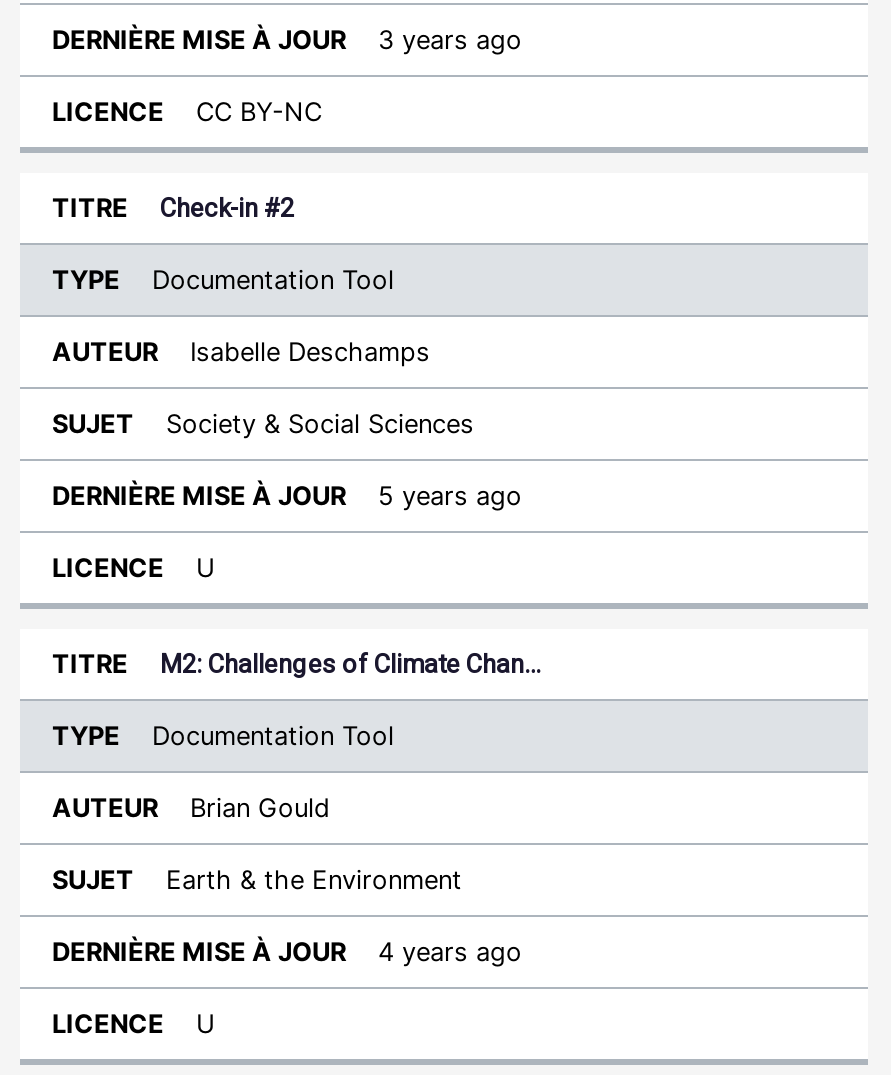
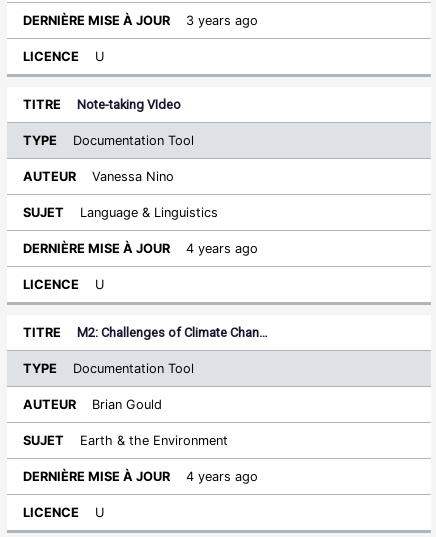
- CC BY-NC
+ U

- Check-in #2
+ Note-taking VIdeo

- Isabelle Deschamps
+ Vanessa Nino

- Society & Social Sciences
+ Language & Linguistics

- 5 years ago
+ 4 years ago
